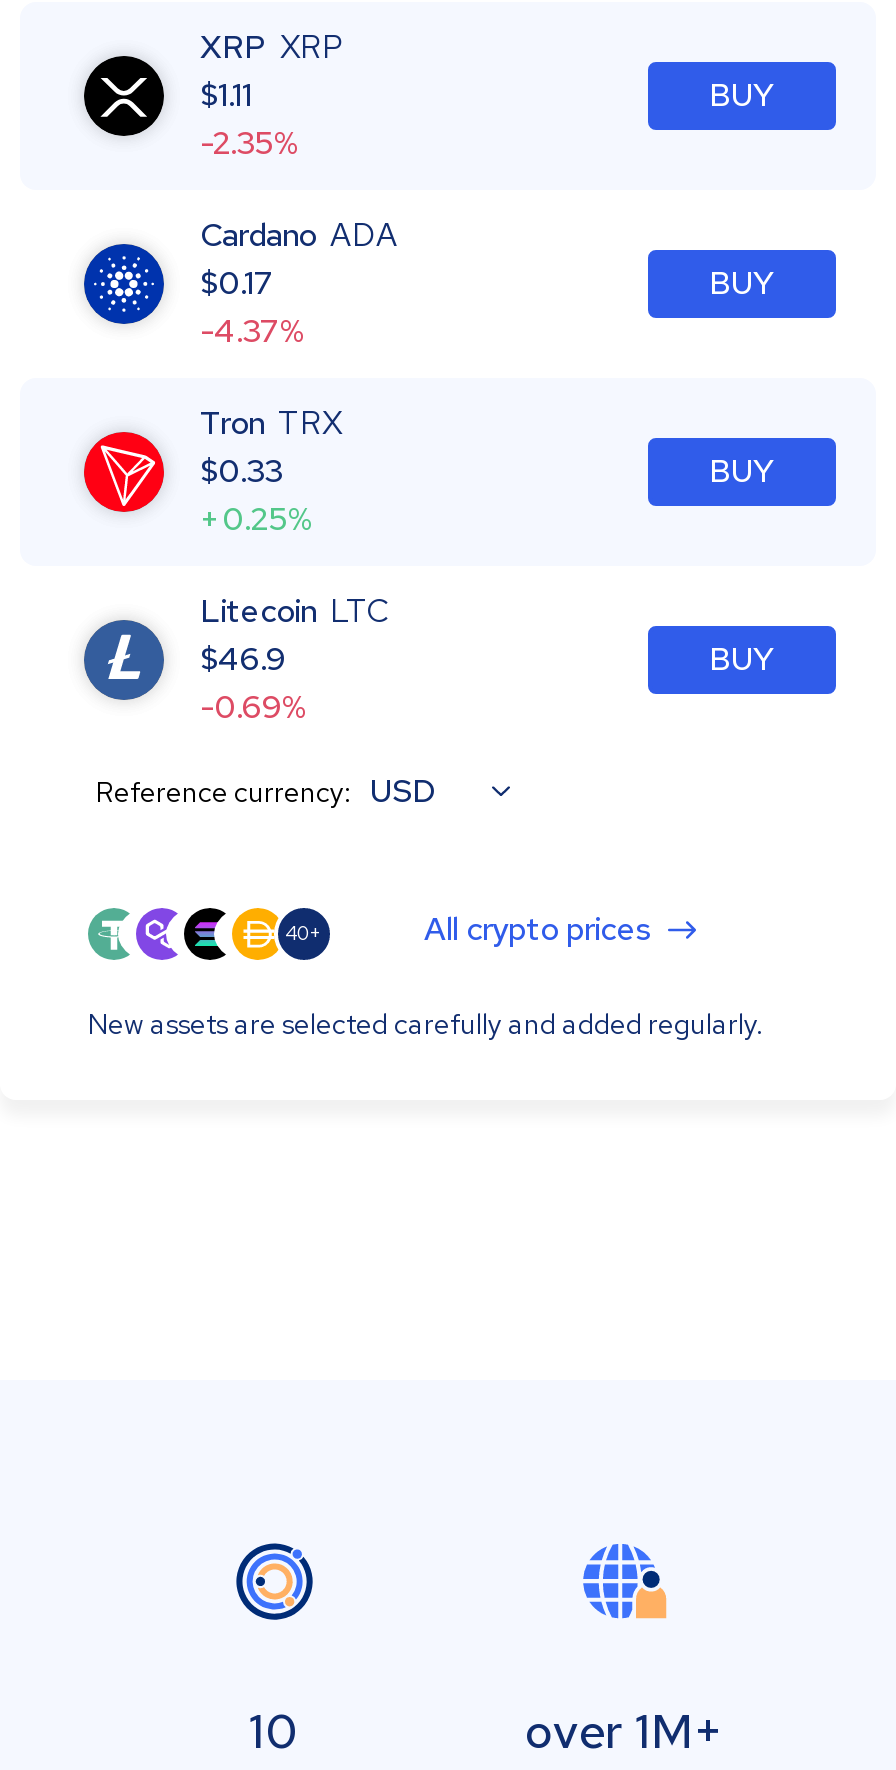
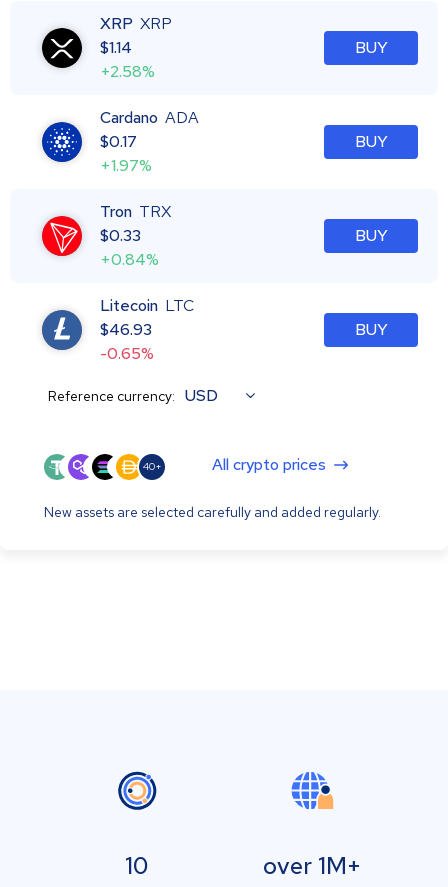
- $1.11
+ $1.14

- -2.35%
+ +2.58%

- -4.37%
+ +1.97%

- +0.25%
+ +0.84%

- $46.9
+ $46.93

- -0.69%
+ -0.65%
